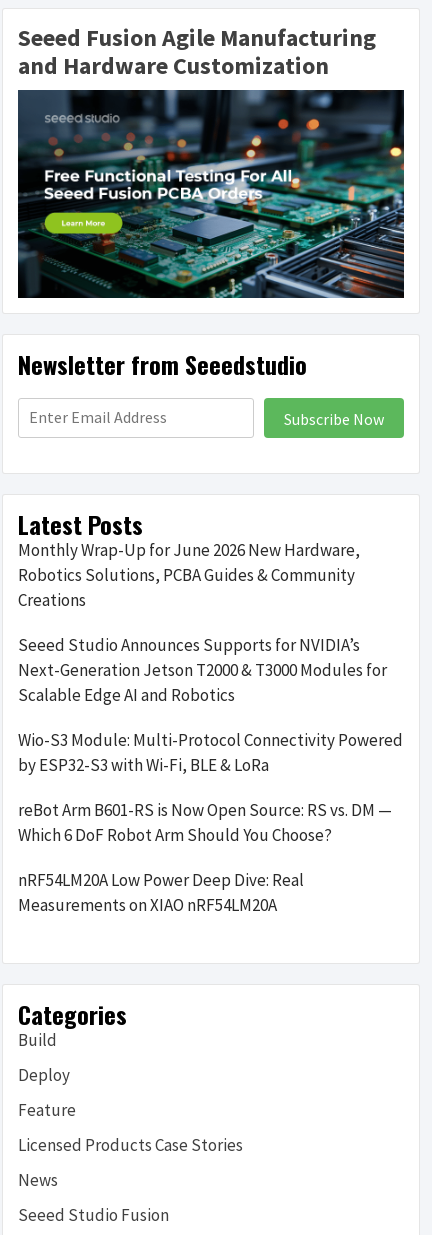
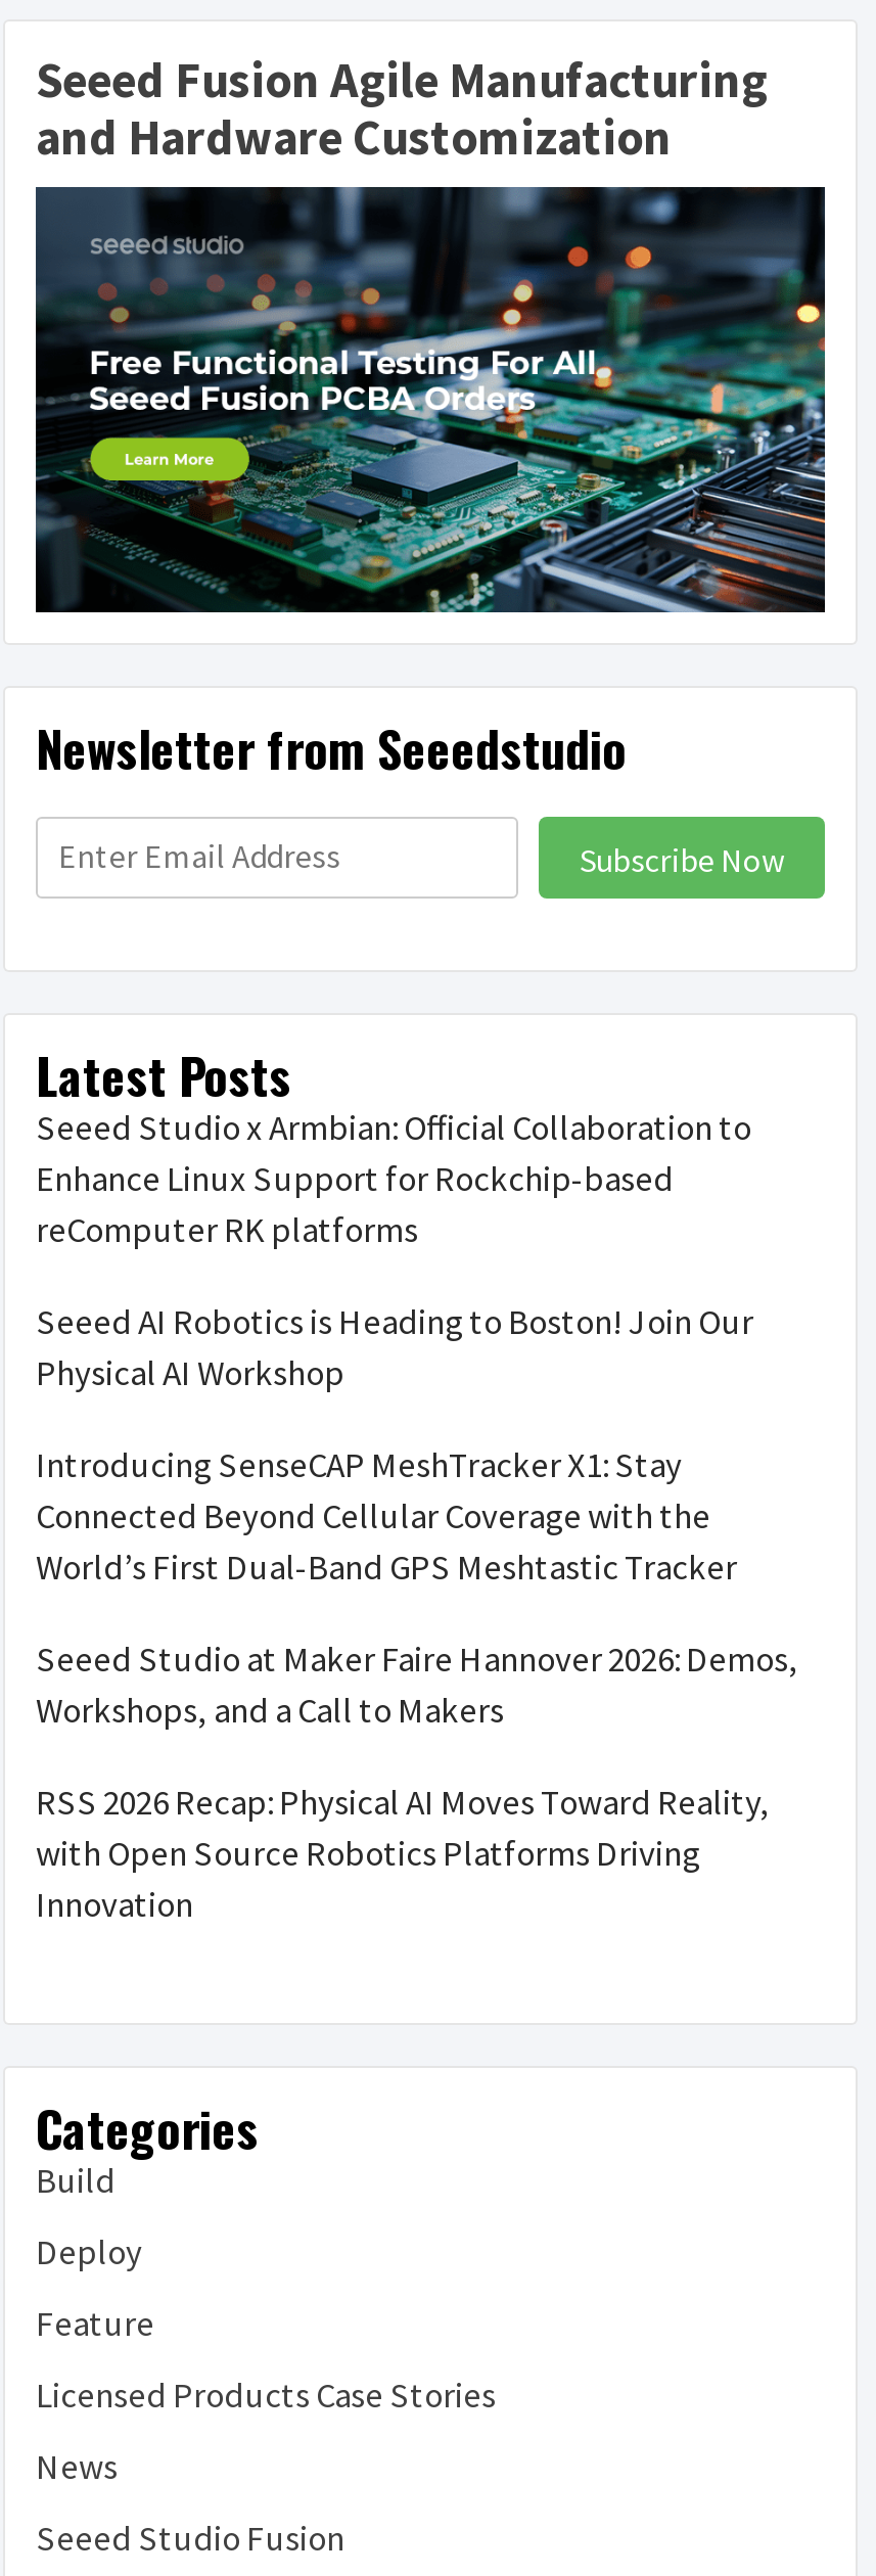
- Monthly Wrap-Up for June 2026 New Hardware,
- Robotics Solutions, PCBA Guides & Community
- Creations
+ Seeed Studio x Armbian: Official Collaboration to
+ Enhance Linux Support for Rockchip-based
+ reComputer RK platforms

- Seeed Studio Announces Supports for NVIDIA’s
- Next-Generation Jetson T2000 & T3000 Modules for
- Scalable Edge AI and Robotics
+ Seeed AI Robotics is Heading to Boston! Join Our
+ Physical AI Workshop

- Wio-S3 Module: Multi-Protocol Connectivity Powered
- by ESP32-S3 with Wi-Fi, BLE & LoRa
+ Introducing SenseCAP MeshTracker X1: Stay
+ Connected Beyond Cellular Coverage with the
+ World’s First Dual-Band GPS Meshtastic Tracker

- reBot Arm B601-RS is Now Open Source: RS vs. DM —
- Which 6 DoF Robot Arm Should You Choose?
+ Seeed Studio at Maker Faire Hannover 2026: Demos,
+ Workshops, and a Call to Makers

- nRF54LM20A Low Power Deep Dive: Real
- Measurements on XIAO nRF54LM20A
+ RSS 2026 Recap: Physical AI Moves Toward Reality,
+ with Open Source Robotics Platforms Driving
+ Innovation
